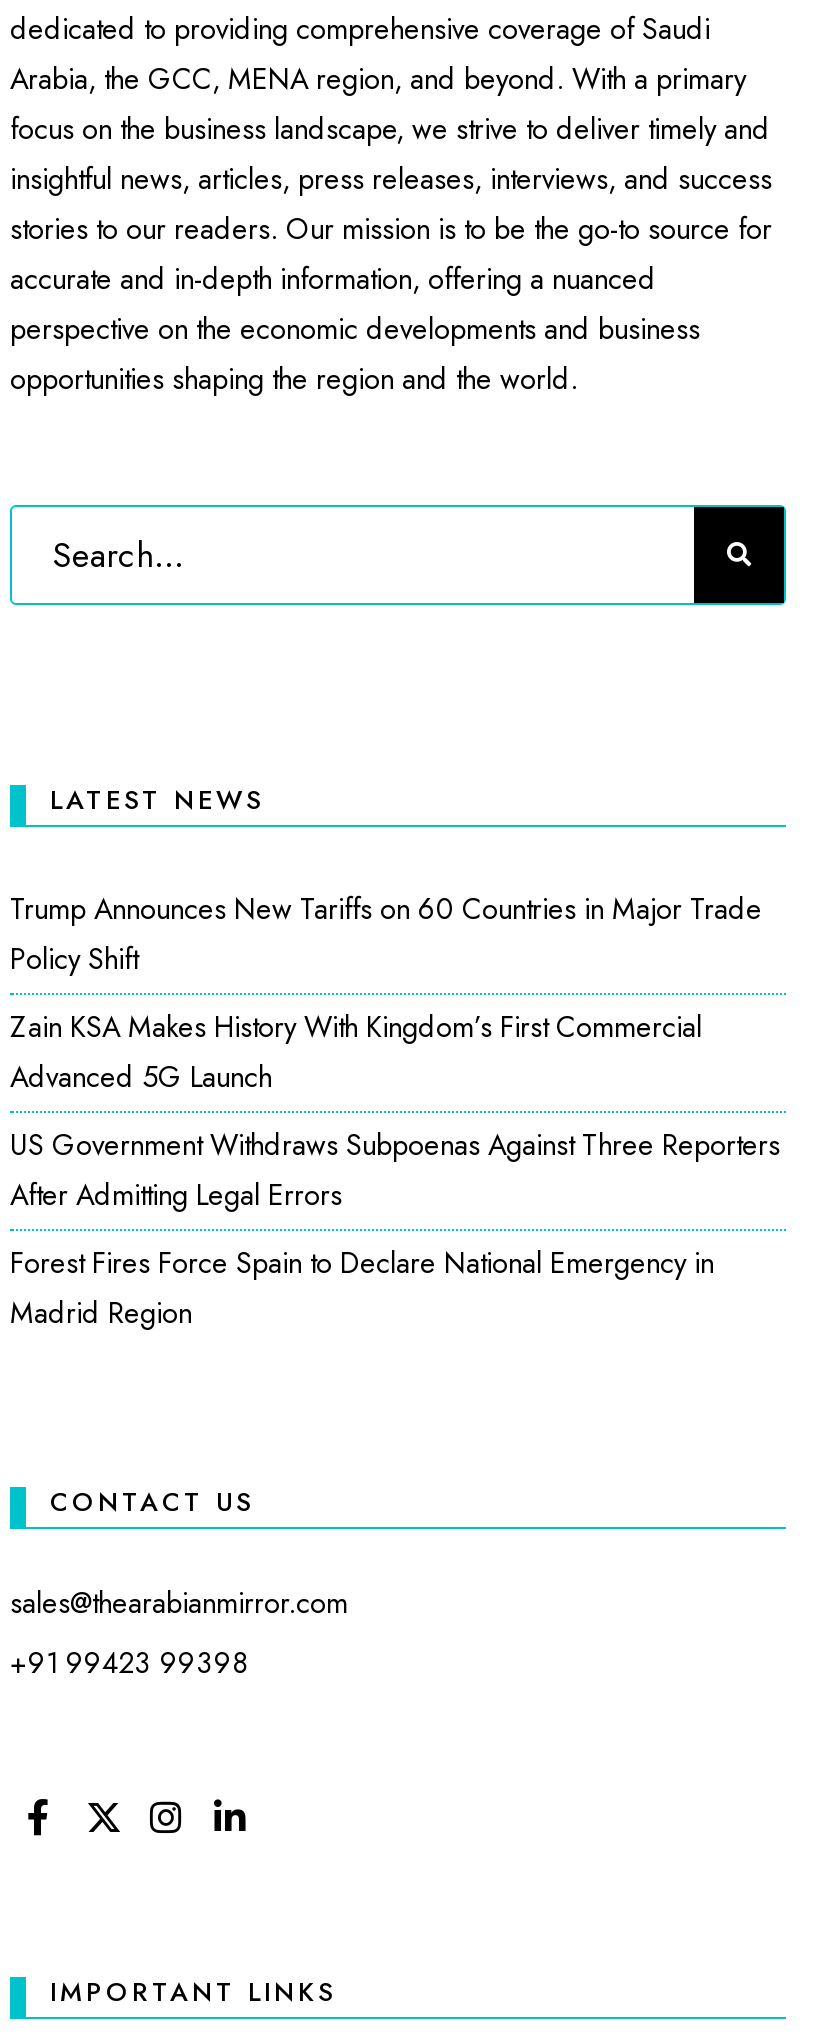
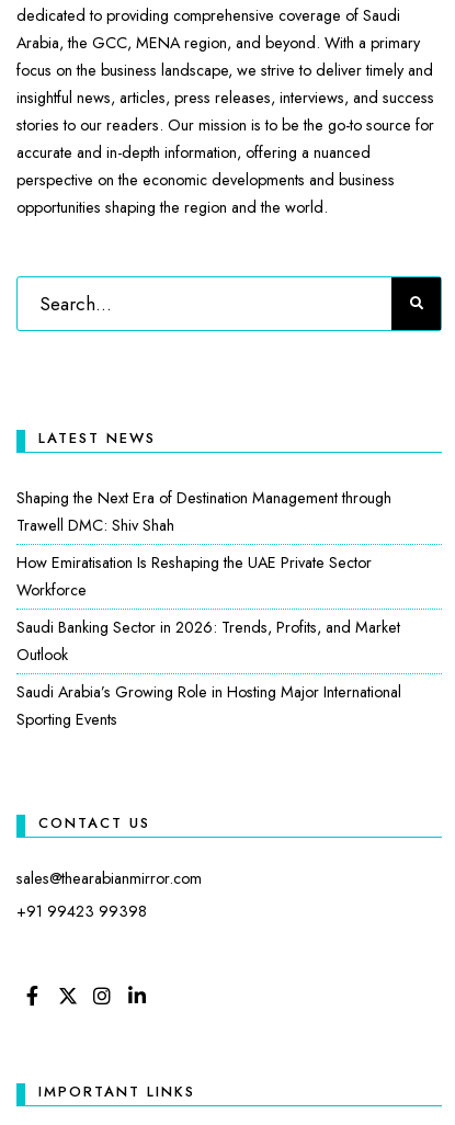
- Trump Announces New Tariffs on 60 Countries in Major Trade
- Policy Shift
+ Shaping the Next Era of Destination Management through
+ Trawell DMC: Shiv Shah

- Zain KSA Makes History With Kingdom’s First Commercial
- Advanced 5G Launch
+ How Emiratisation Is Reshaping the UAE Private Sector
+ Workforce

- US Government Withdraws Subpoenas Against Three Reporters
- After Admitting Legal Errors
+ Saudi Banking Sector in 2026: Trends, Profits, and Market
+ Outlook

- Forest Fires Force Spain to Declare National Emergency in
- Madrid Region
+ Saudi Arabia’s Growing Role in Hosting Major International
+ Sporting Events
